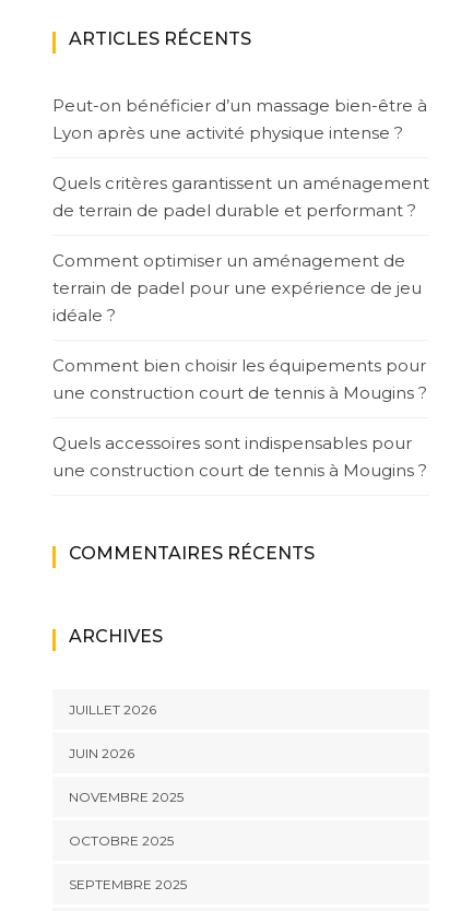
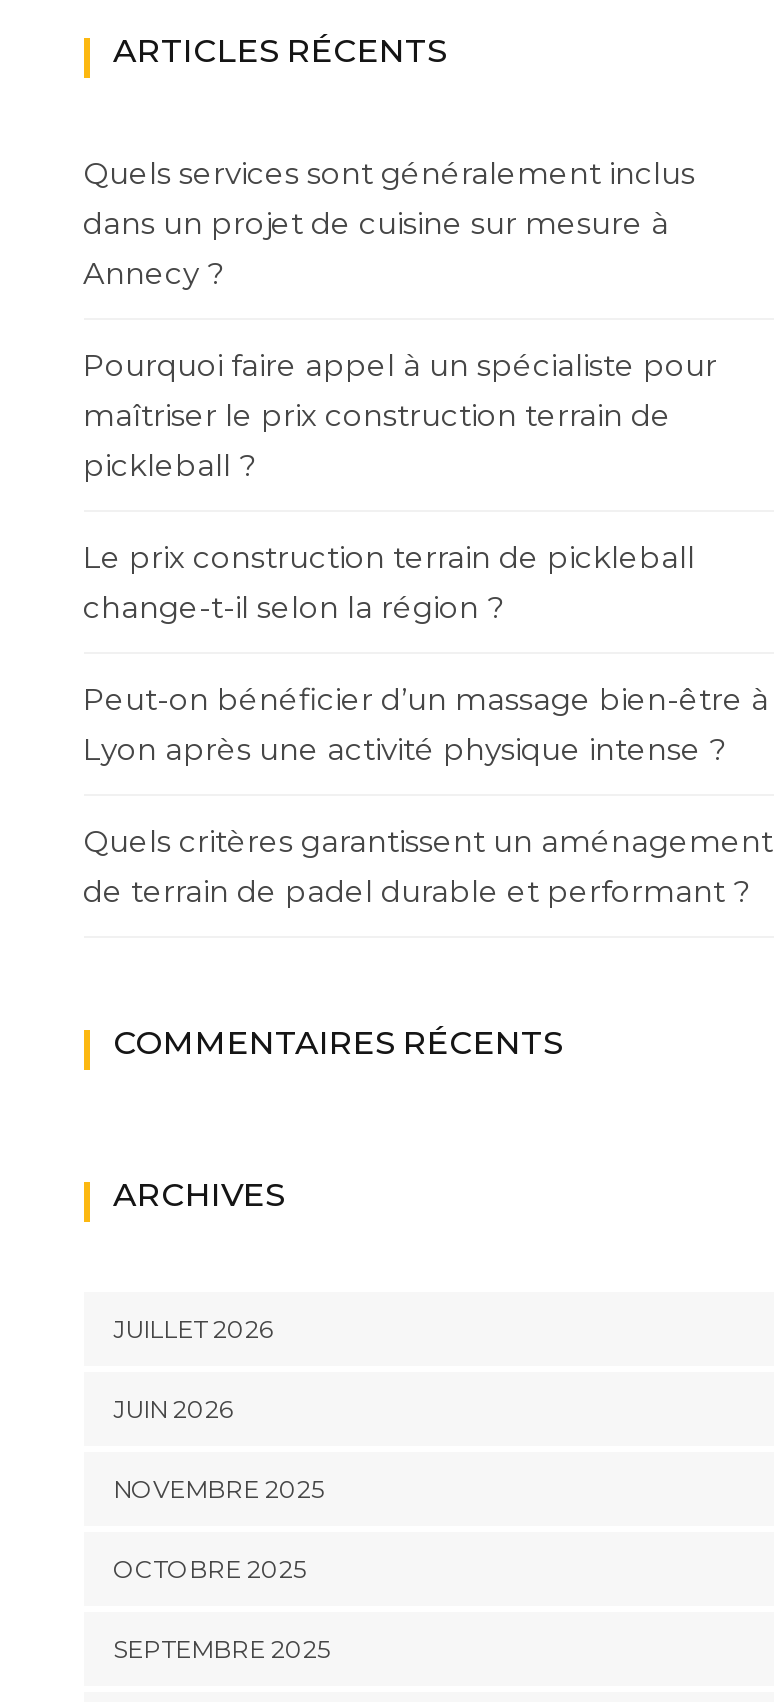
+ Quels services sont généralement inclus
+ dans un projet de cuisine sur mesure à
+ Annecy ?
+ Pourquoi faire appel à un spécialiste pour
+ maîtriser le prix construction terrain de
+ pickleball ?
+ Le prix construction terrain de pickleball
+ change-t-il selon la région ?

moved down: Peut-on bénéficier d’un massage bien-être à | Lyon après une activité physique intense ? | Quels critères garantissent un aménagement | de terrain de padel durable et performant ?

- Comment optimiser un aménagement de
- terrain de padel pour une expérience de jeu
- idéale ?
- Comment bien choisir les équipements pour
- une construction court de tennis à Mougins ?
- Quels accessoires sont indispensables pour
- une construction court de tennis à Mougins ?
